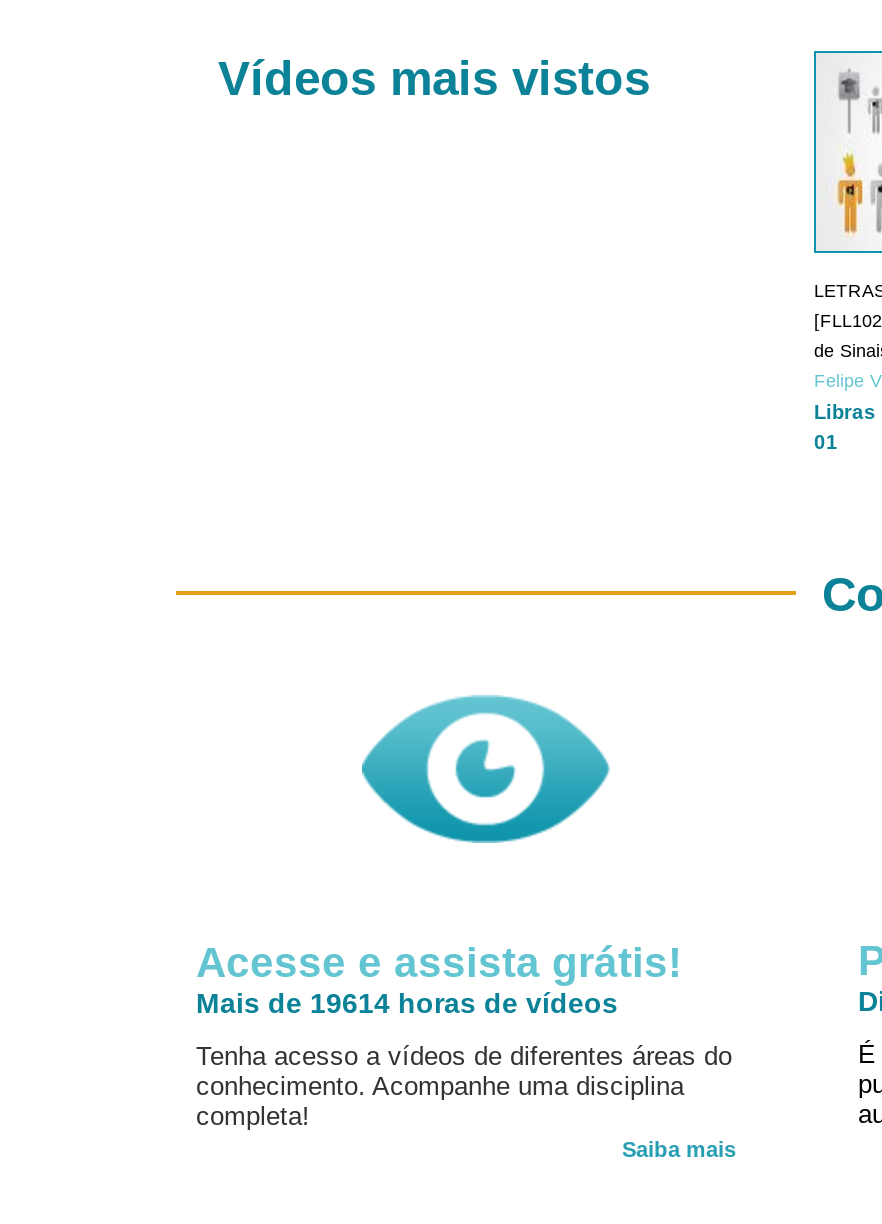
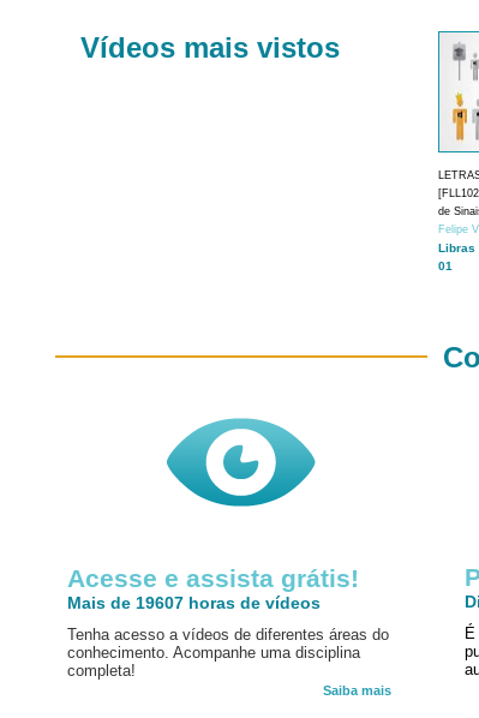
- Mais de 19614 horas de vídeos
+ Mais de 19607 horas de vídeos
